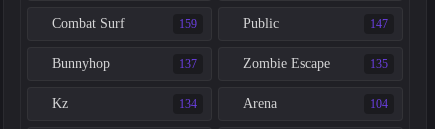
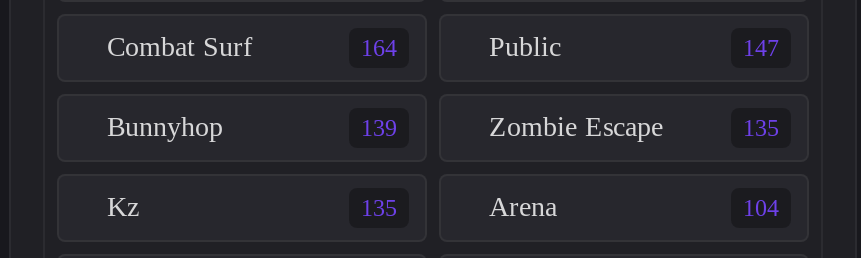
- 159
+ 164

- 137
+ 139

- 134
+ 135
